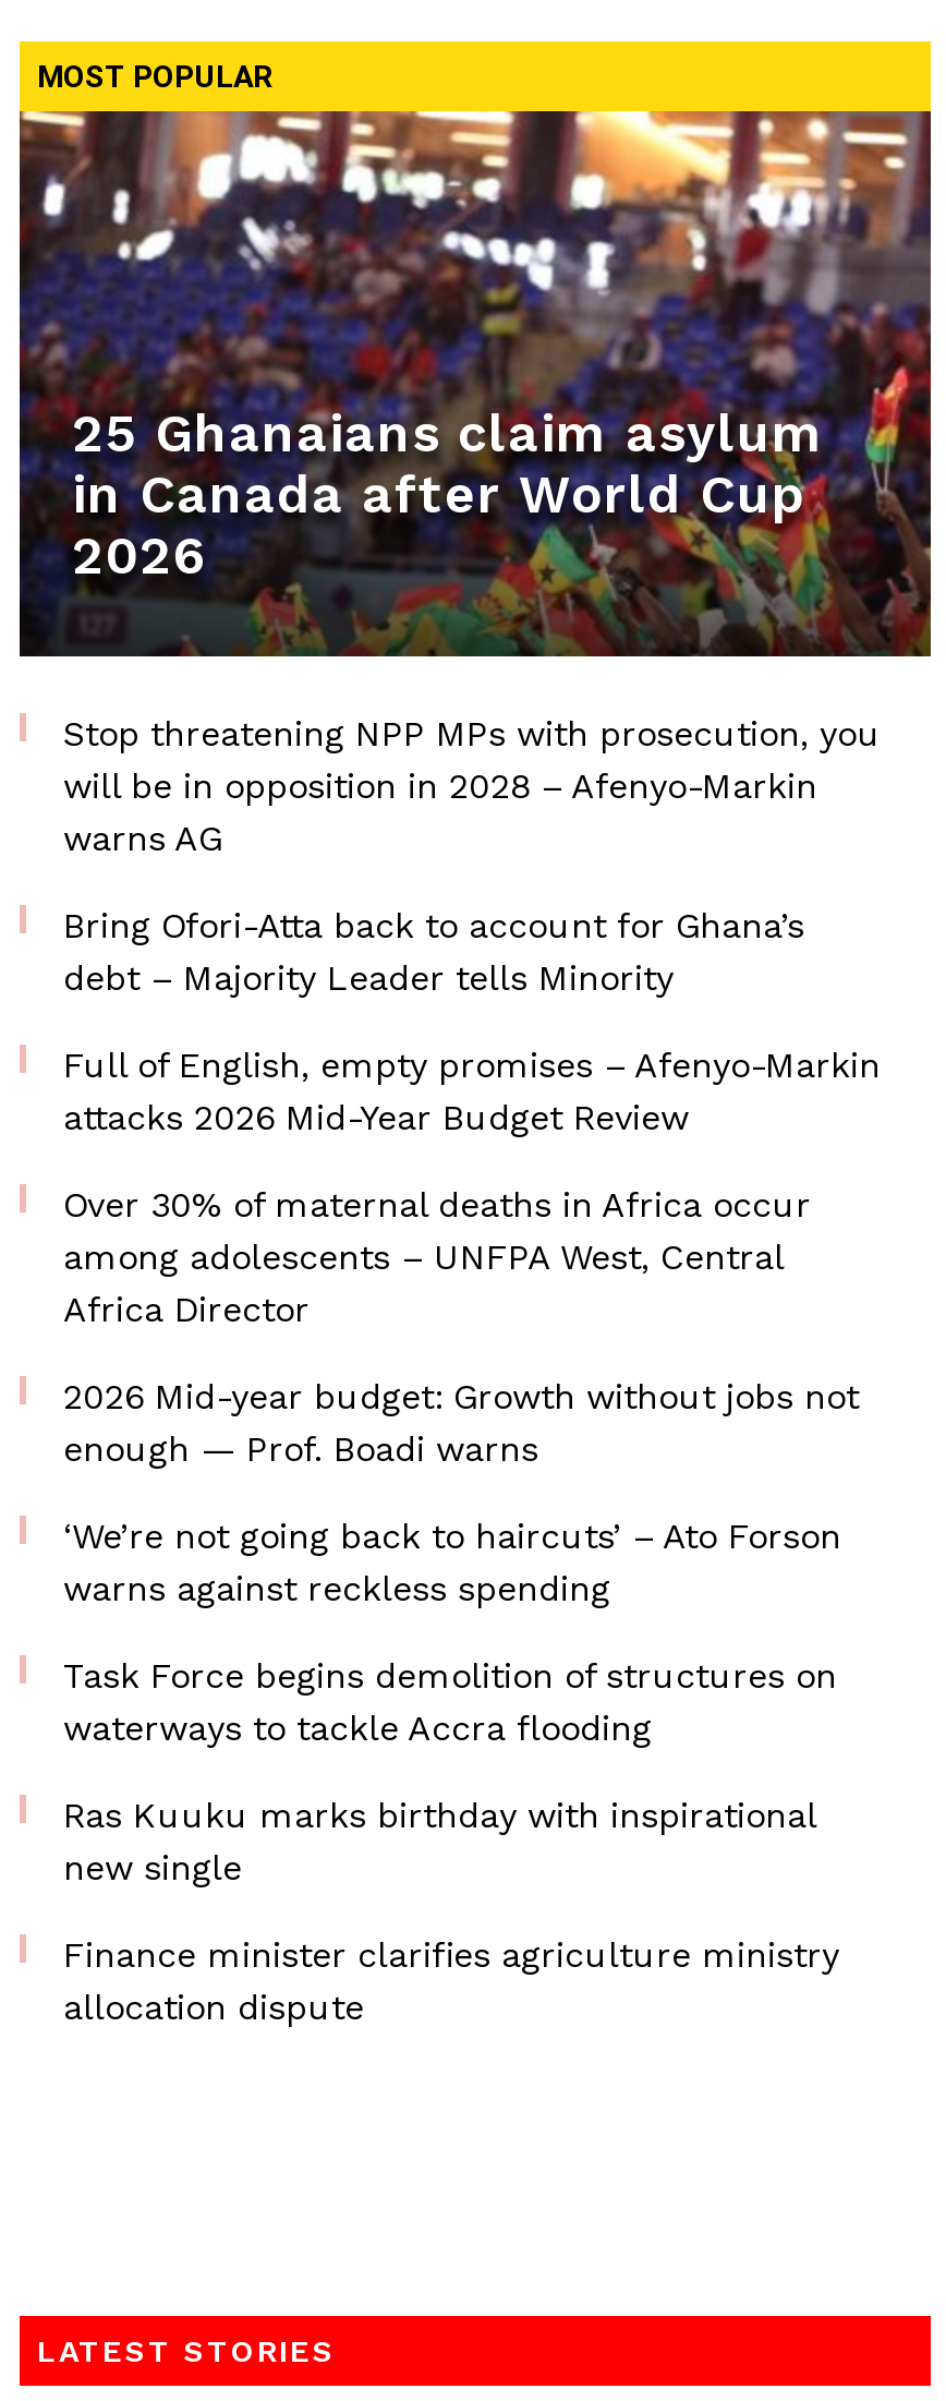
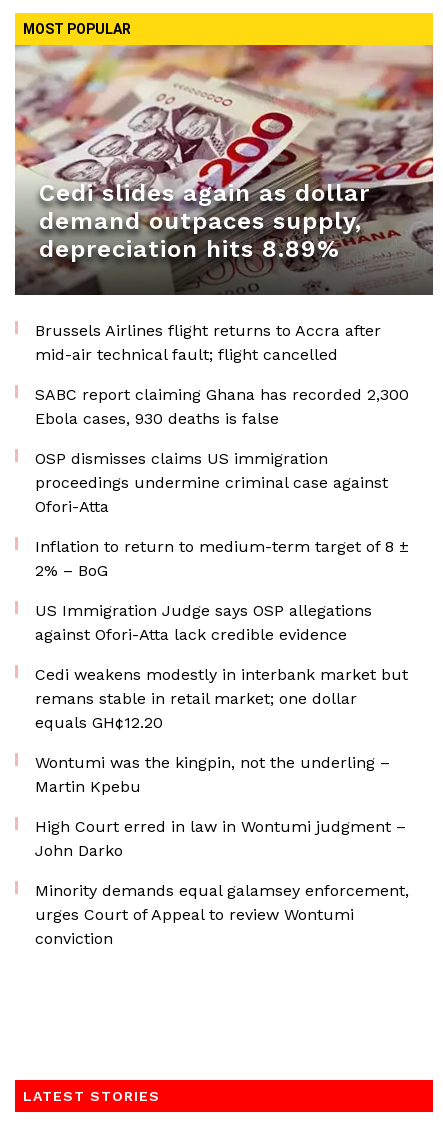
- [image]
- 25 Ghanaians claim asylum
- in Canada after World Cup
- 2026
+ [image]
+ Cedi slides again as dollar
+ demand outpaces supply,
+ depreciation hits 8.89%

- Stop threatening NPP MPs with prosecution, you
- will be in opposition in 2028 – Afenyo-Markin
- warns AG
+ Brussels Airlines flight returns to Accra after
+ mid-air technical fault; flight cancelled

- Bring Ofori-Atta back to account for Ghana’s
- debt – Majority Leader tells Minority
+ SABC report claiming Ghana has recorded 2,300
+ Ebola cases, 930 deaths is false

- Full of English, empty promises – Afenyo-Markin
- attacks 2026 Mid-Year Budget Review
+ OSP dismisses claims US immigration
+ proceedings undermine criminal case against
+ Ofori-Atta

- Over 30% of maternal deaths in Africa occur
- among adolescents – UNFPA West, Central
- Africa Director
+ Inflation to return to medium-term target of 8 ±
+ 2% – BoG

- 2026 Mid-year budget: Growth without jobs not
- enough — Prof. Boadi warns
+ US Immigration Judge says OSP allegations
+ against Ofori-Atta lack credible evidence

- ‘We’re not going back to haircuts’ – Ato Forson
- warns against reckless spending
+ Cedi weakens modestly in interbank market but
+ remans stable in retail market; one dollar
+ equals GH¢12.20

- Task Force begins demolition of structures on
- waterways to tackle Accra flooding
+ Wontumi was the kingpin, not the underling –
+ Martin Kpebu

- Ras Kuuku marks birthday with inspirational
- new single
+ High Court erred in law in Wontumi judgment –
+ John Darko

- Finance minister clarifies agriculture ministry
- allocation dispute
+ Minority demands equal galamsey enforcement,
+ urges Court of Appeal to review Wontumi
+ conviction
